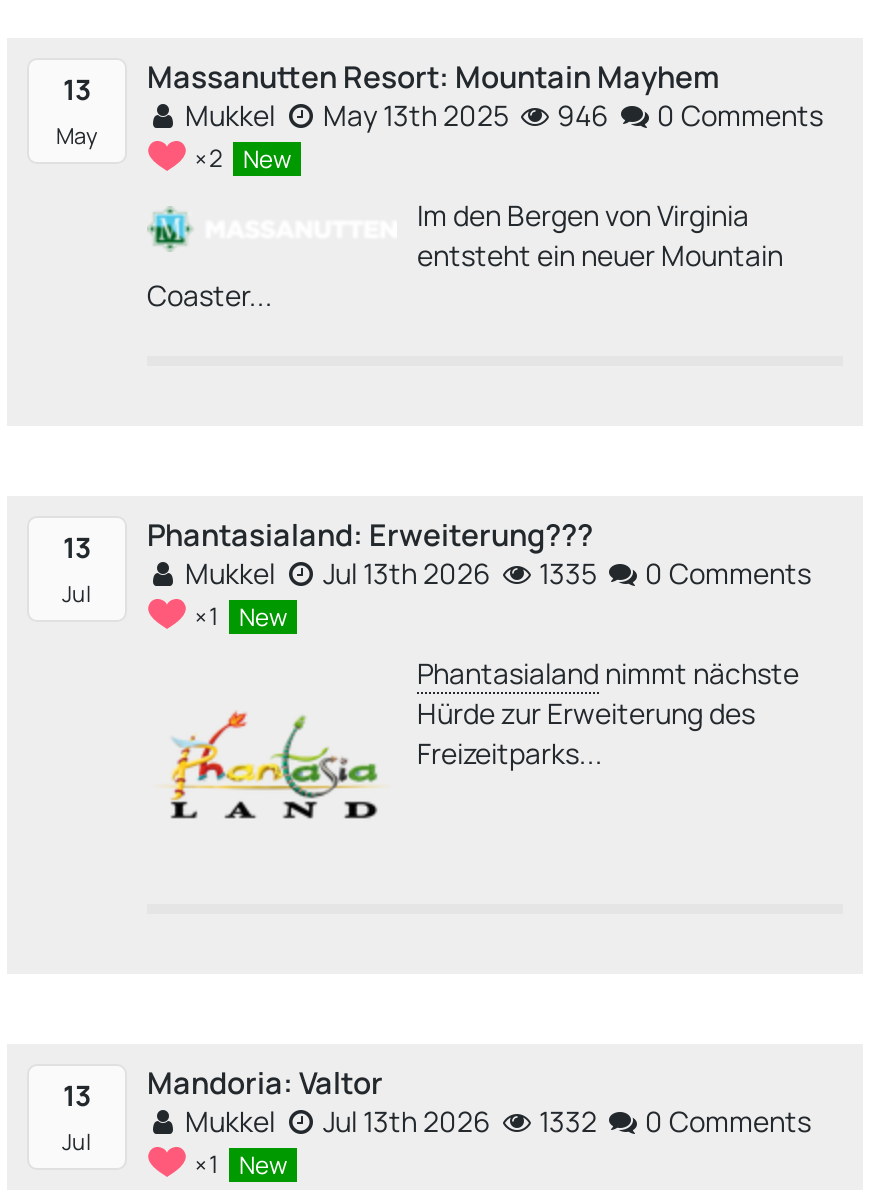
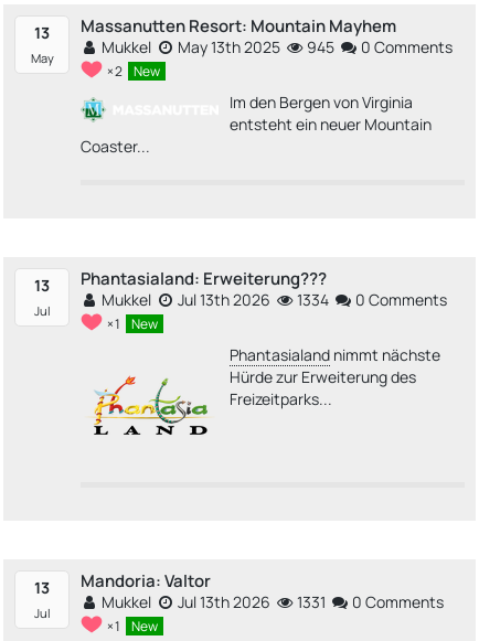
- Mukkel May 13th 2025 946 0 Comments
+ Mukkel May 13th 2025 945 0 Comments

- Mukkel Jul 13th 2026 1335 0 Comments
+ Mukkel Jul 13th 2026 1334 0 Comments

- Mukkel Jul 13th 2026 1332 0 Comments
+ Mukkel Jul 13th 2026 1331 0 Comments
